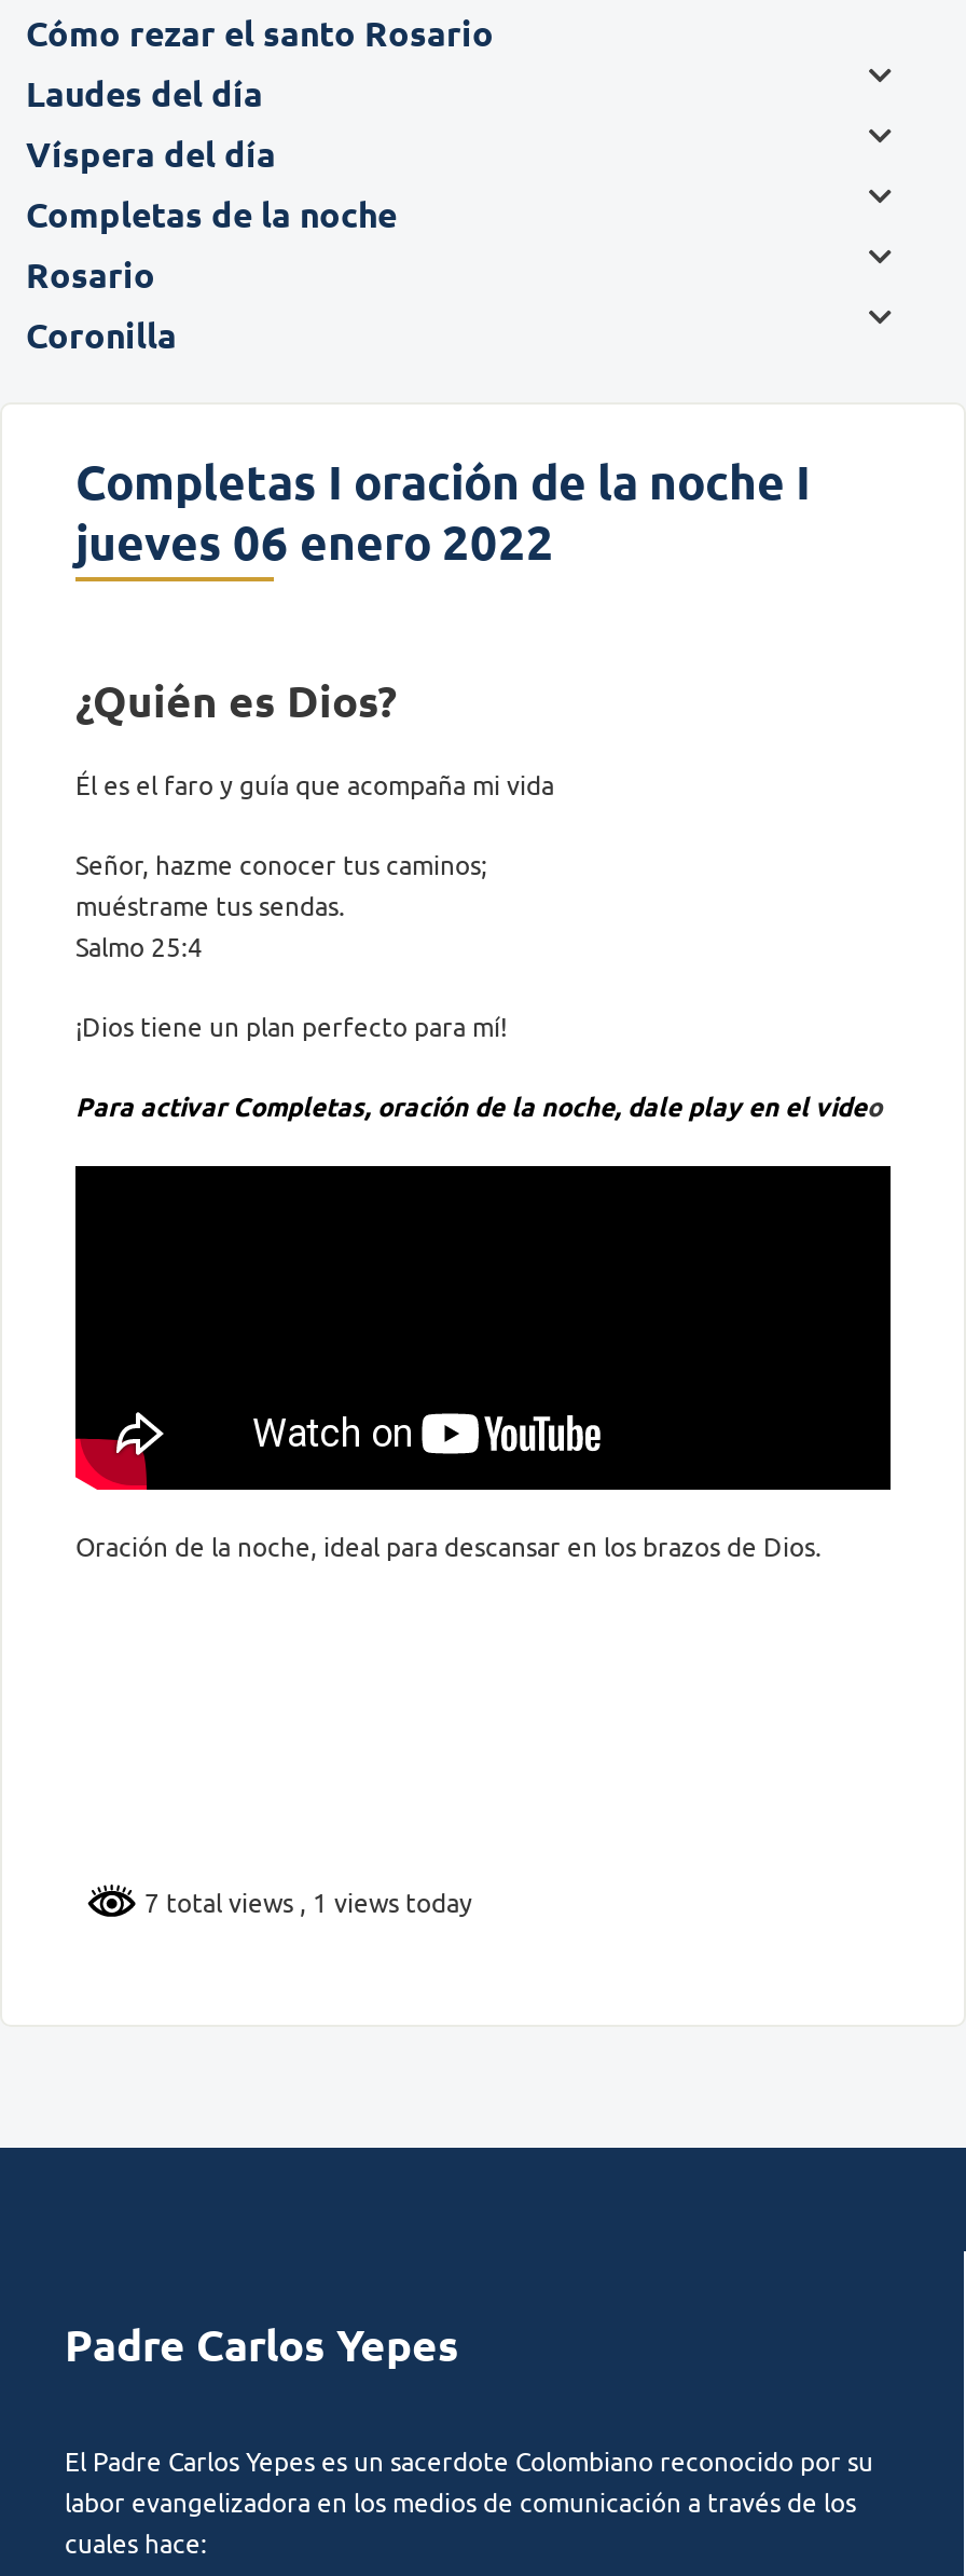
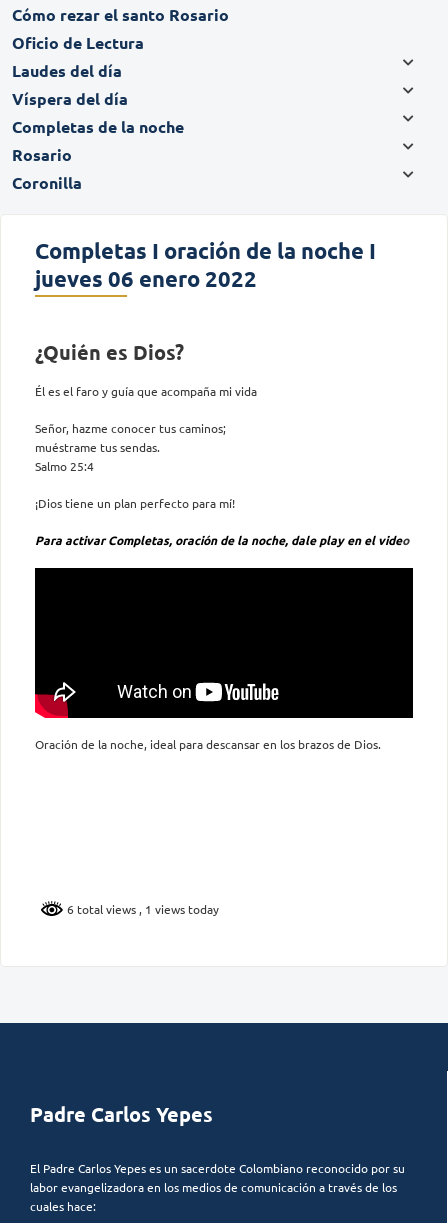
+ Oficio de Lectura

- 7 total views, 1 views today
+ 6 total views, 1 views today
